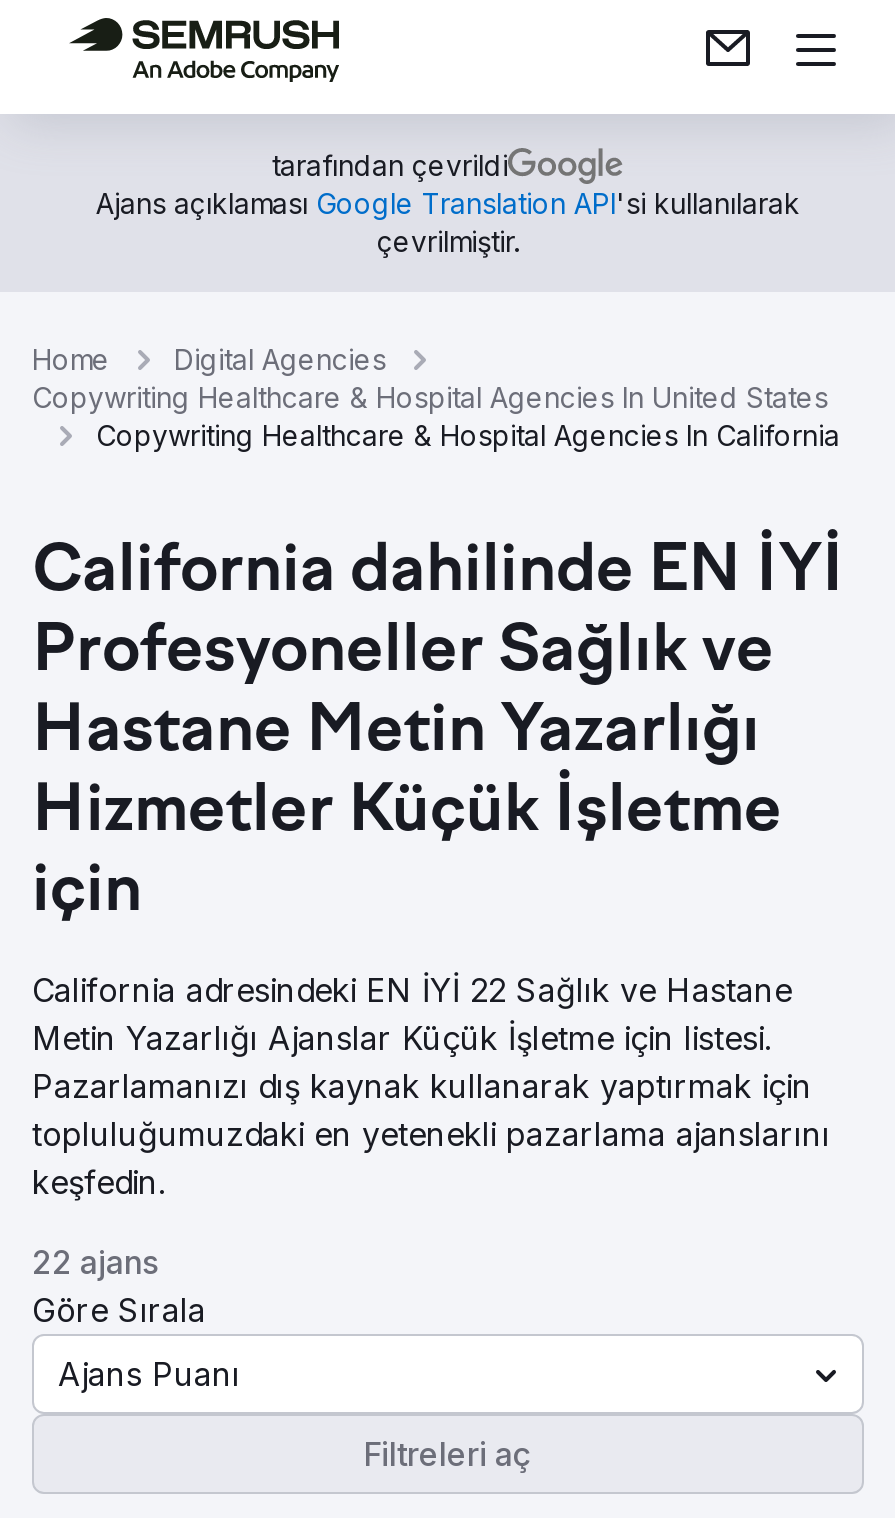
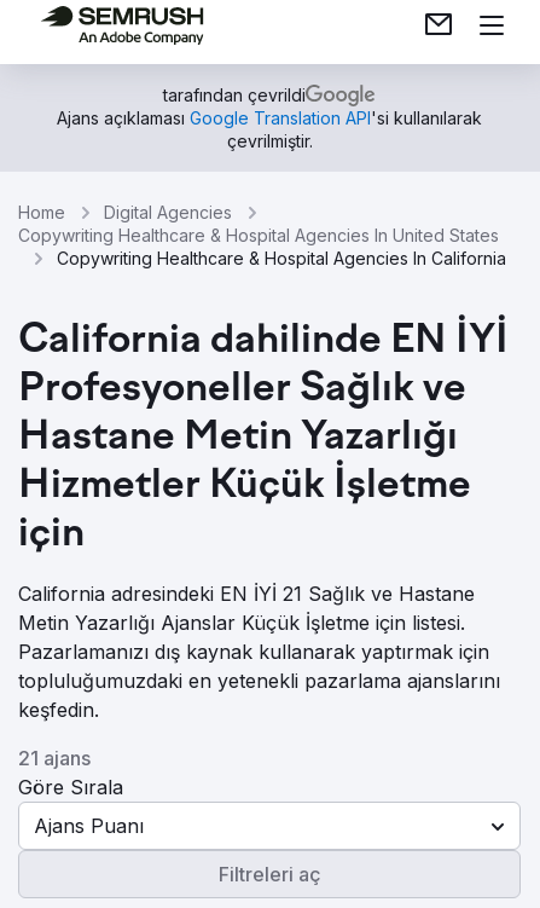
- California adresindeki EN İYİ 22 Sağlık ve Hastane
+ California adresindeki EN İYİ 21 Sağlık ve Hastane

- 22 ajans
+ 21 ajans
